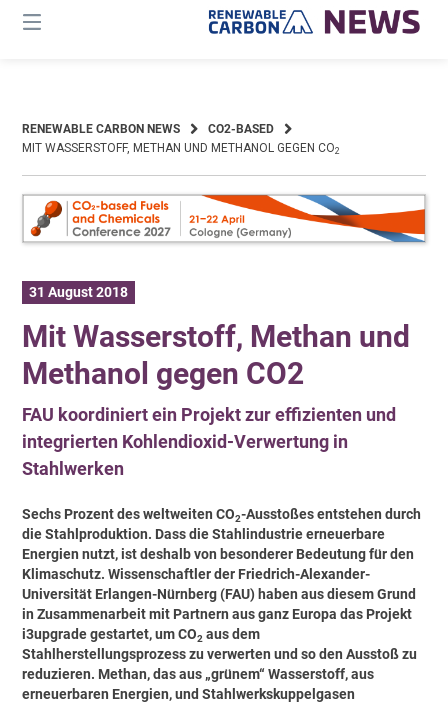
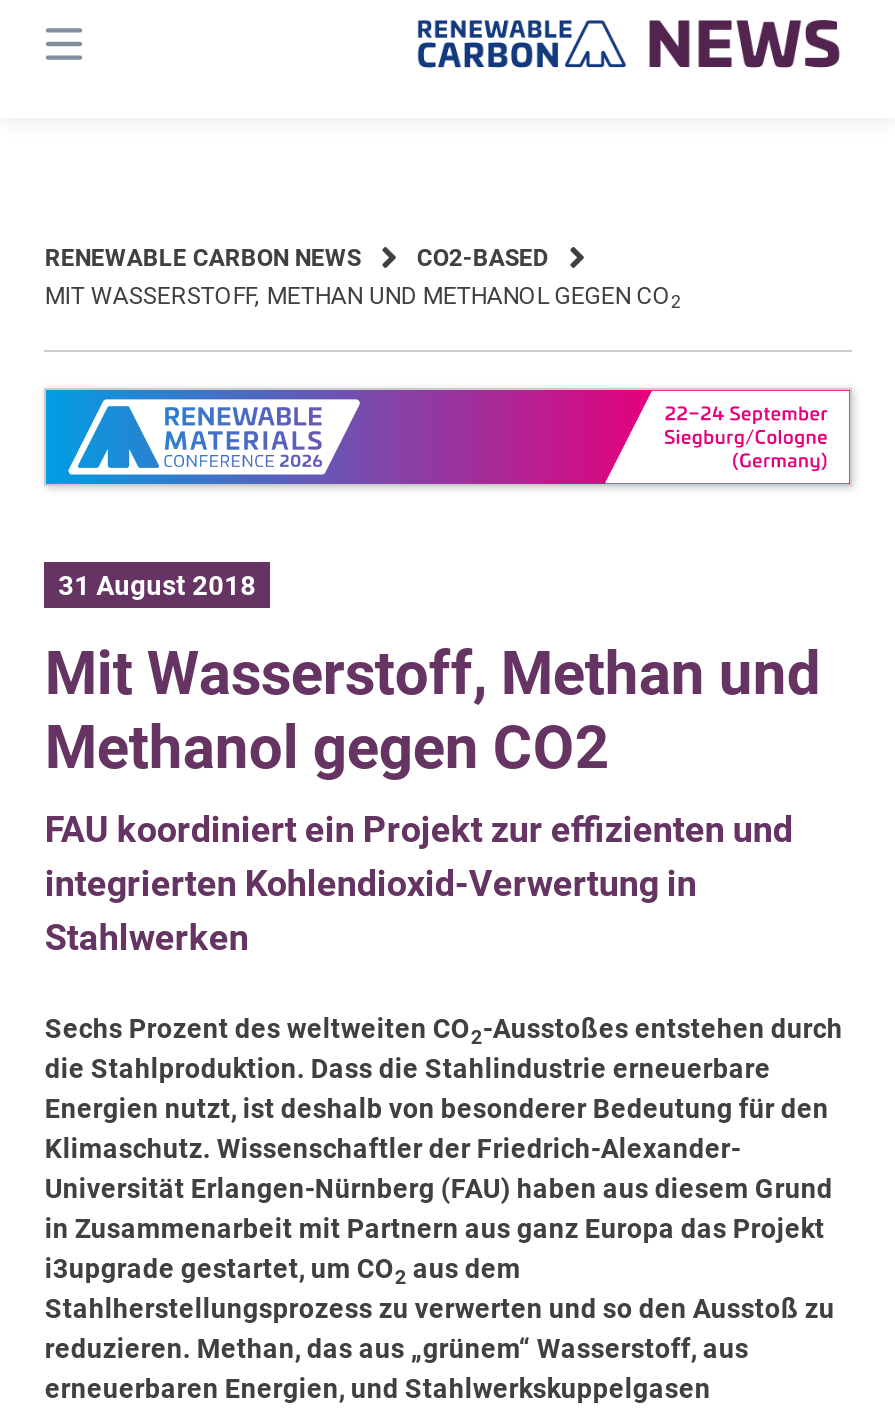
- [image]
+ [image]
